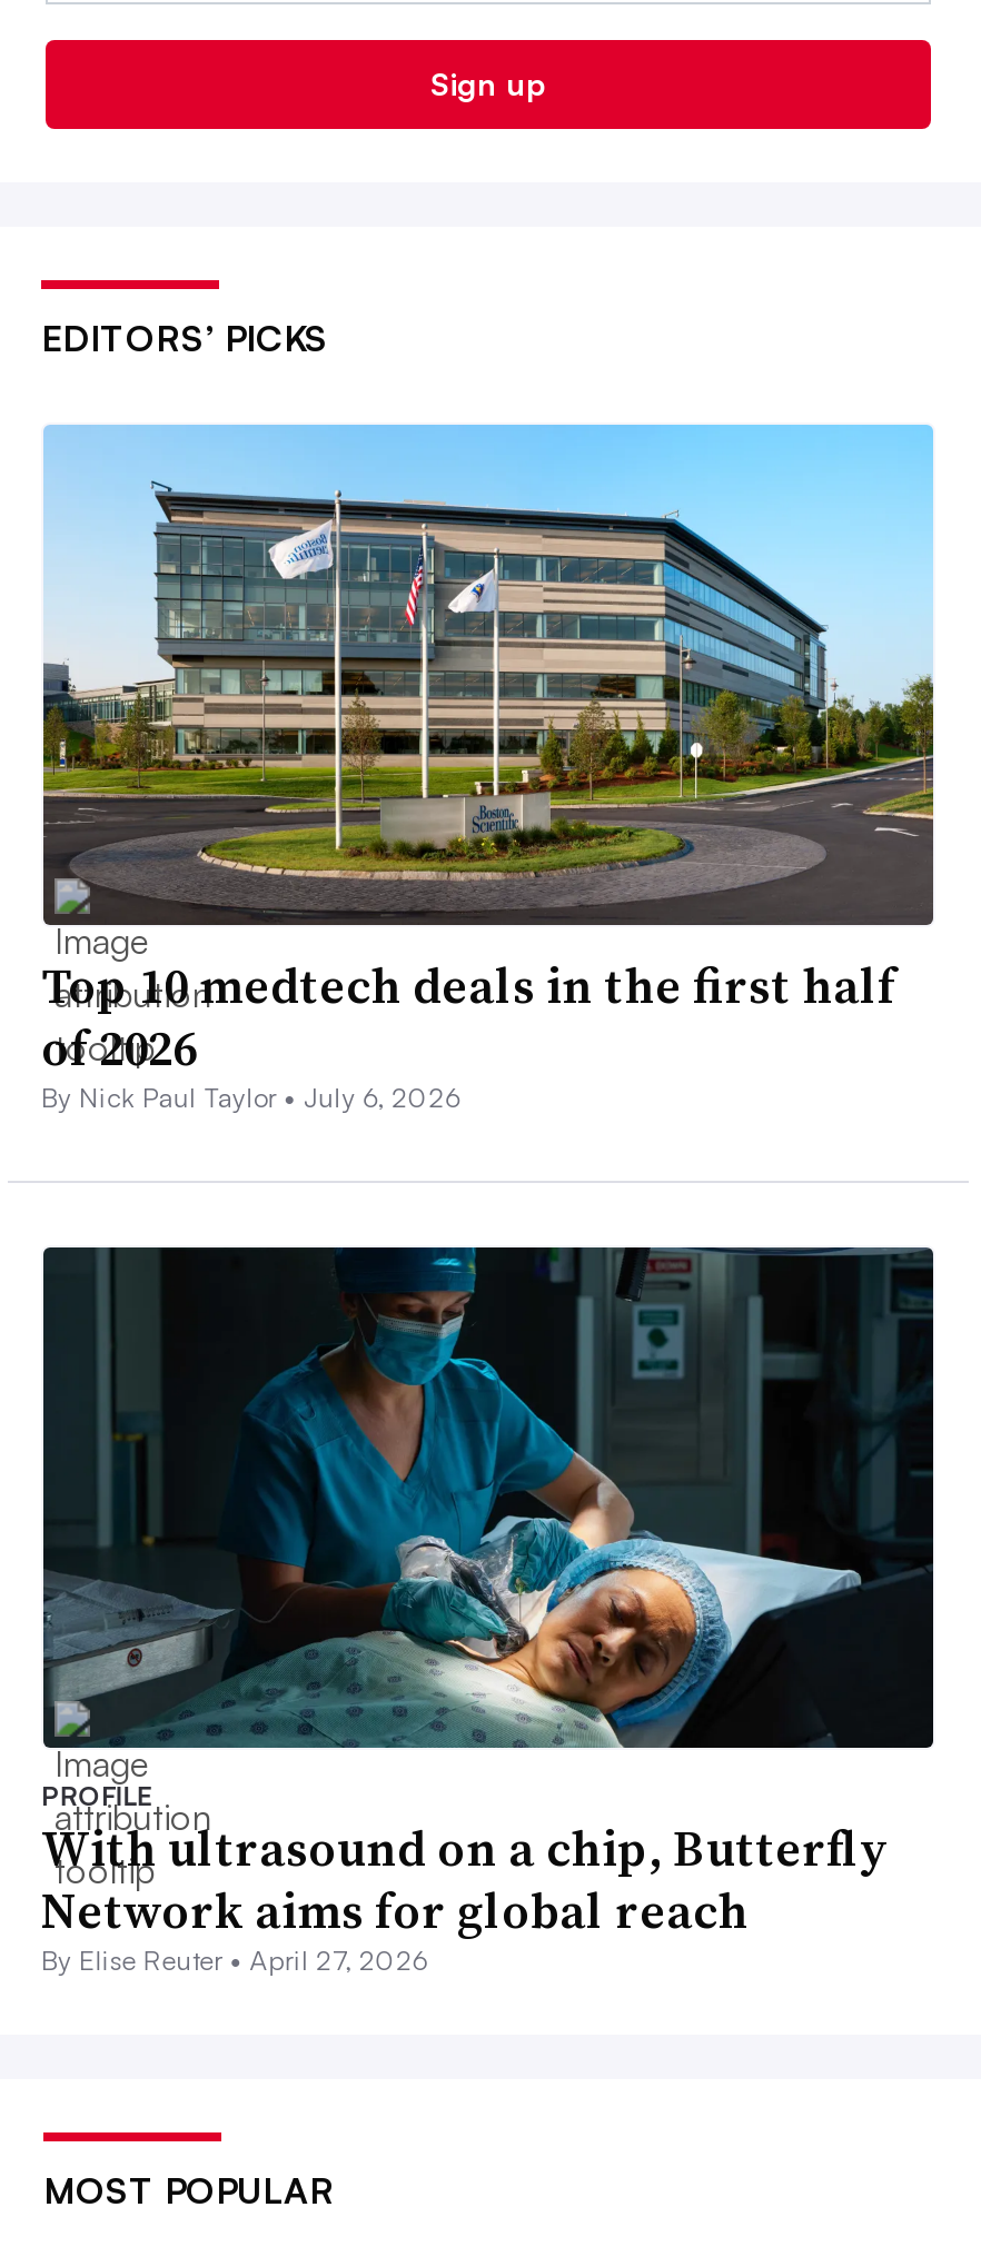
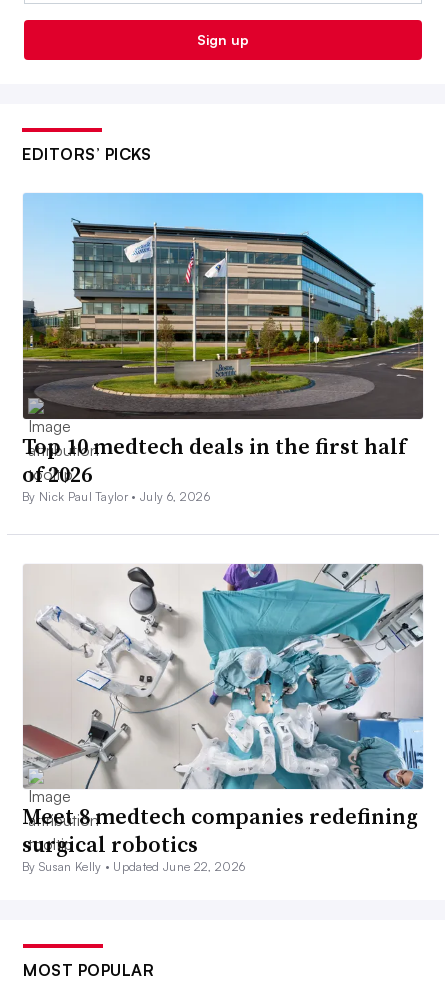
- [image]
- PROFILE
- With ultrasound on a chip, Butterfly
- Network aims for global reach
- By Elise Reuter • April 27, 2026
+ [image]
+ Meet 8 medtech companies redefining
+ surgical robotics
+ By Susan Kelly • Updated June 22, 2026
